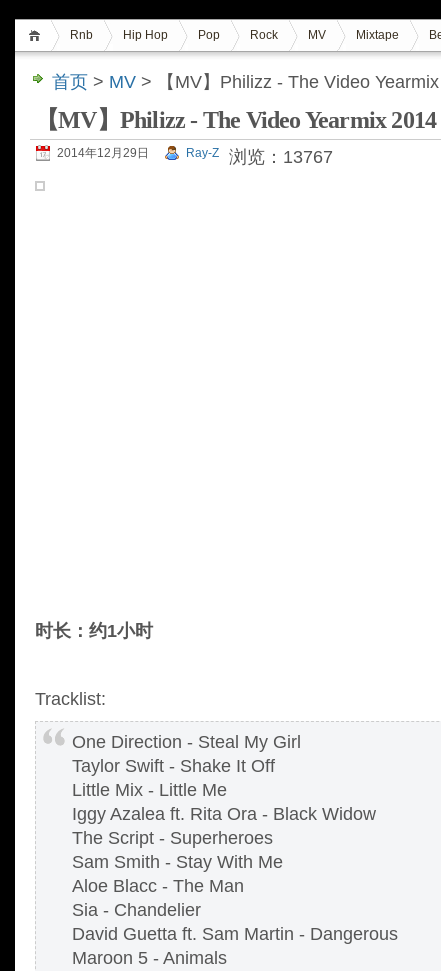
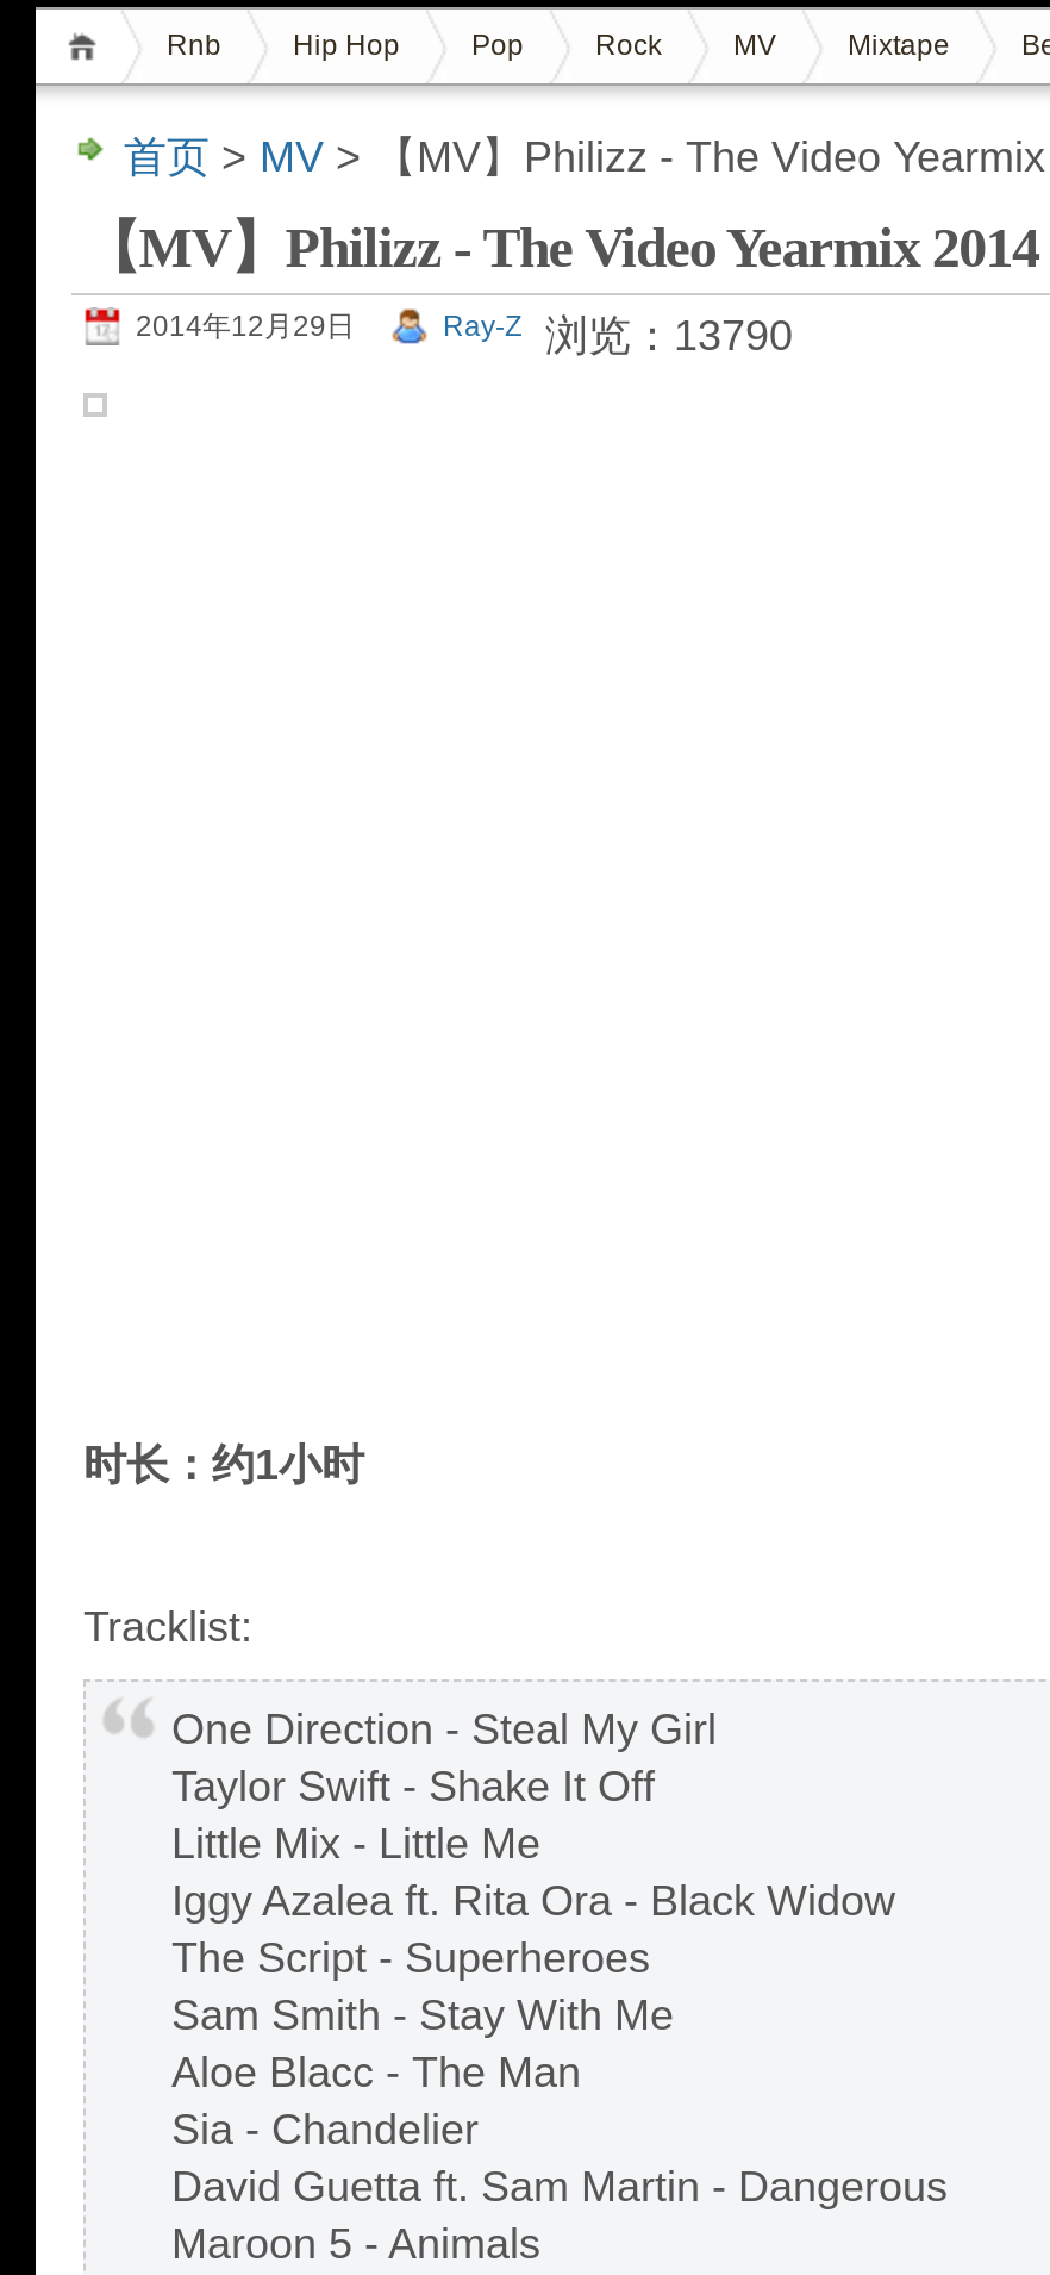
- Ray-Z 浏览：13767
+ Ray-Z 浏览：13790
